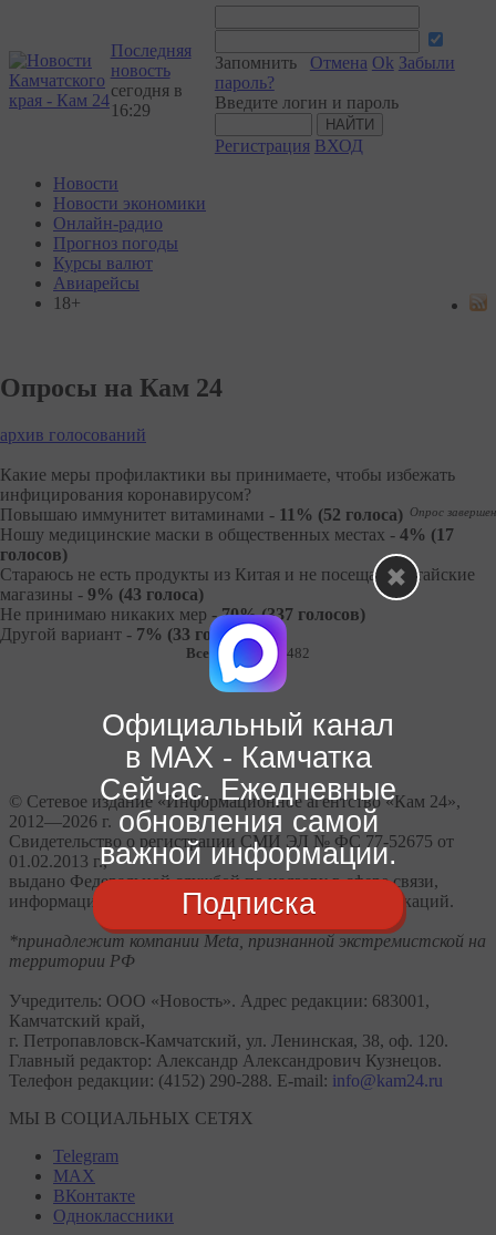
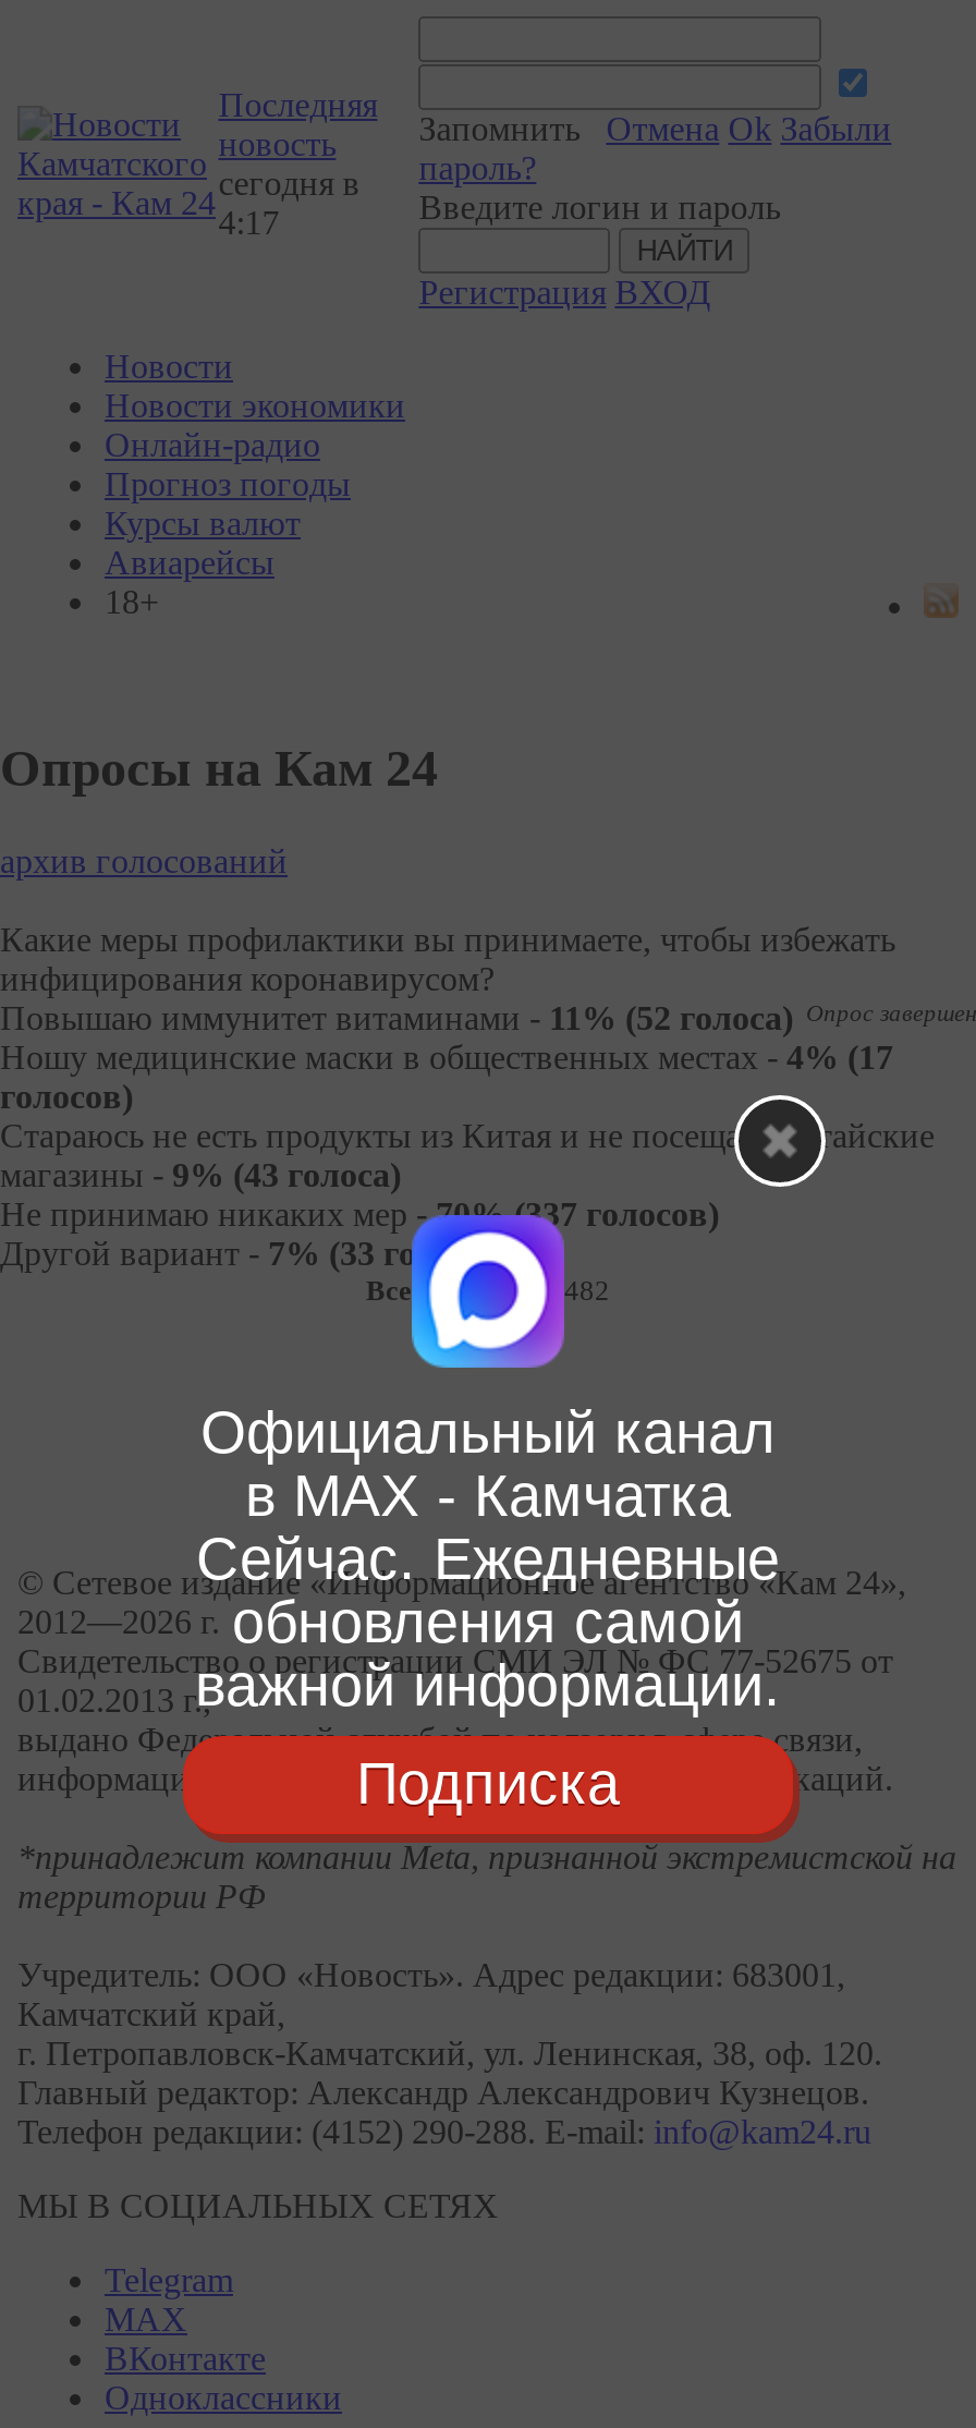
- 16:29
+ 4:17
